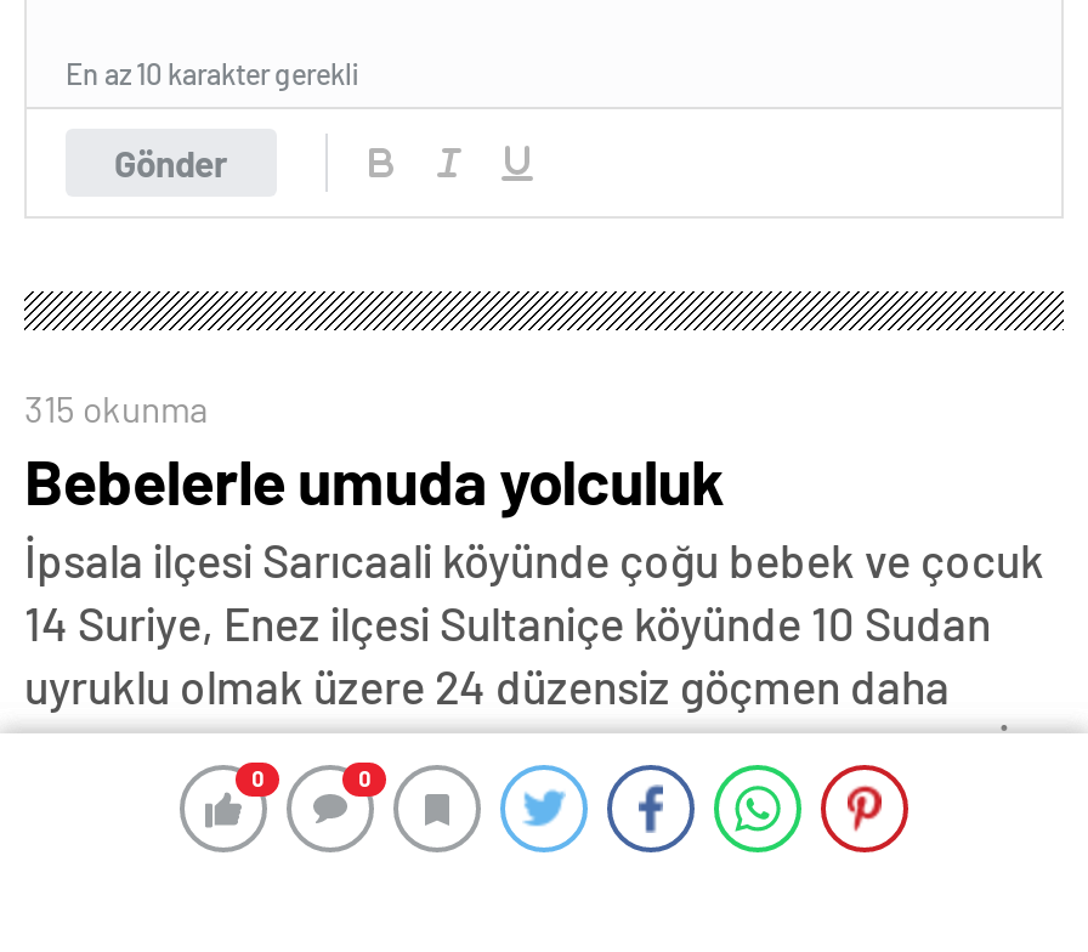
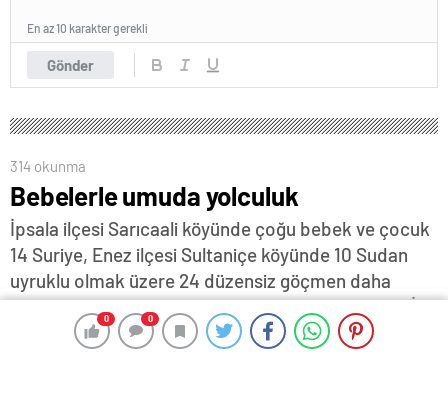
- 315 okunma
+ 314 okunma
